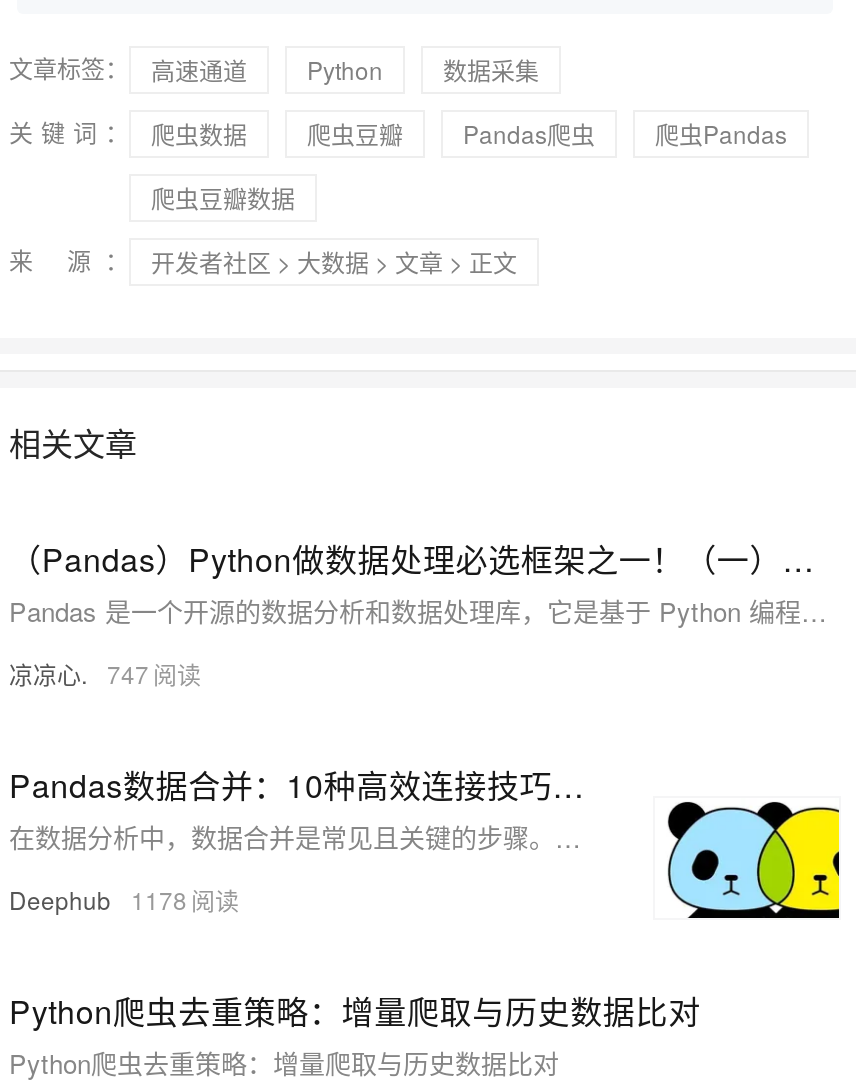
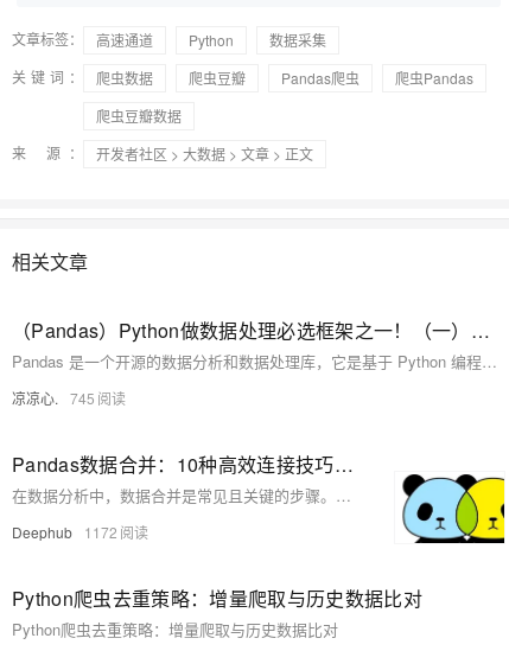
- 凉凉心. 747
+ 凉凉心. 745

- Deephub 1178
+ Deephub 1172
